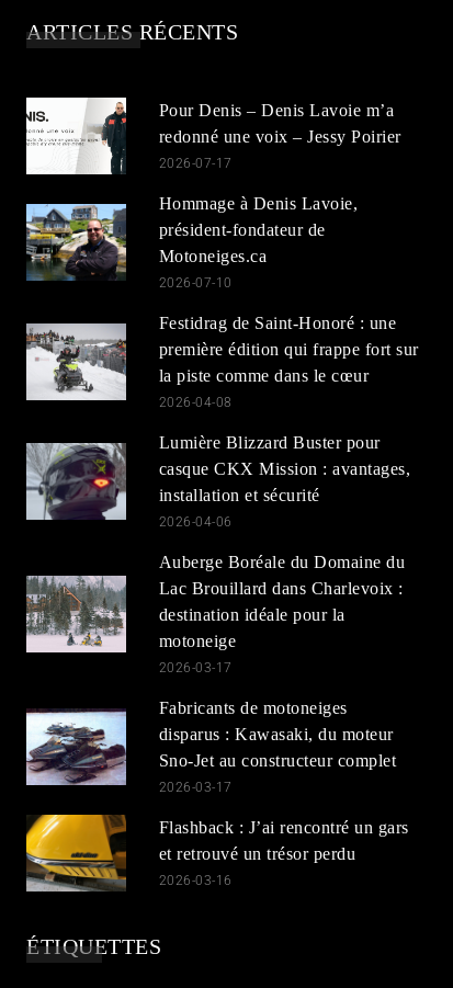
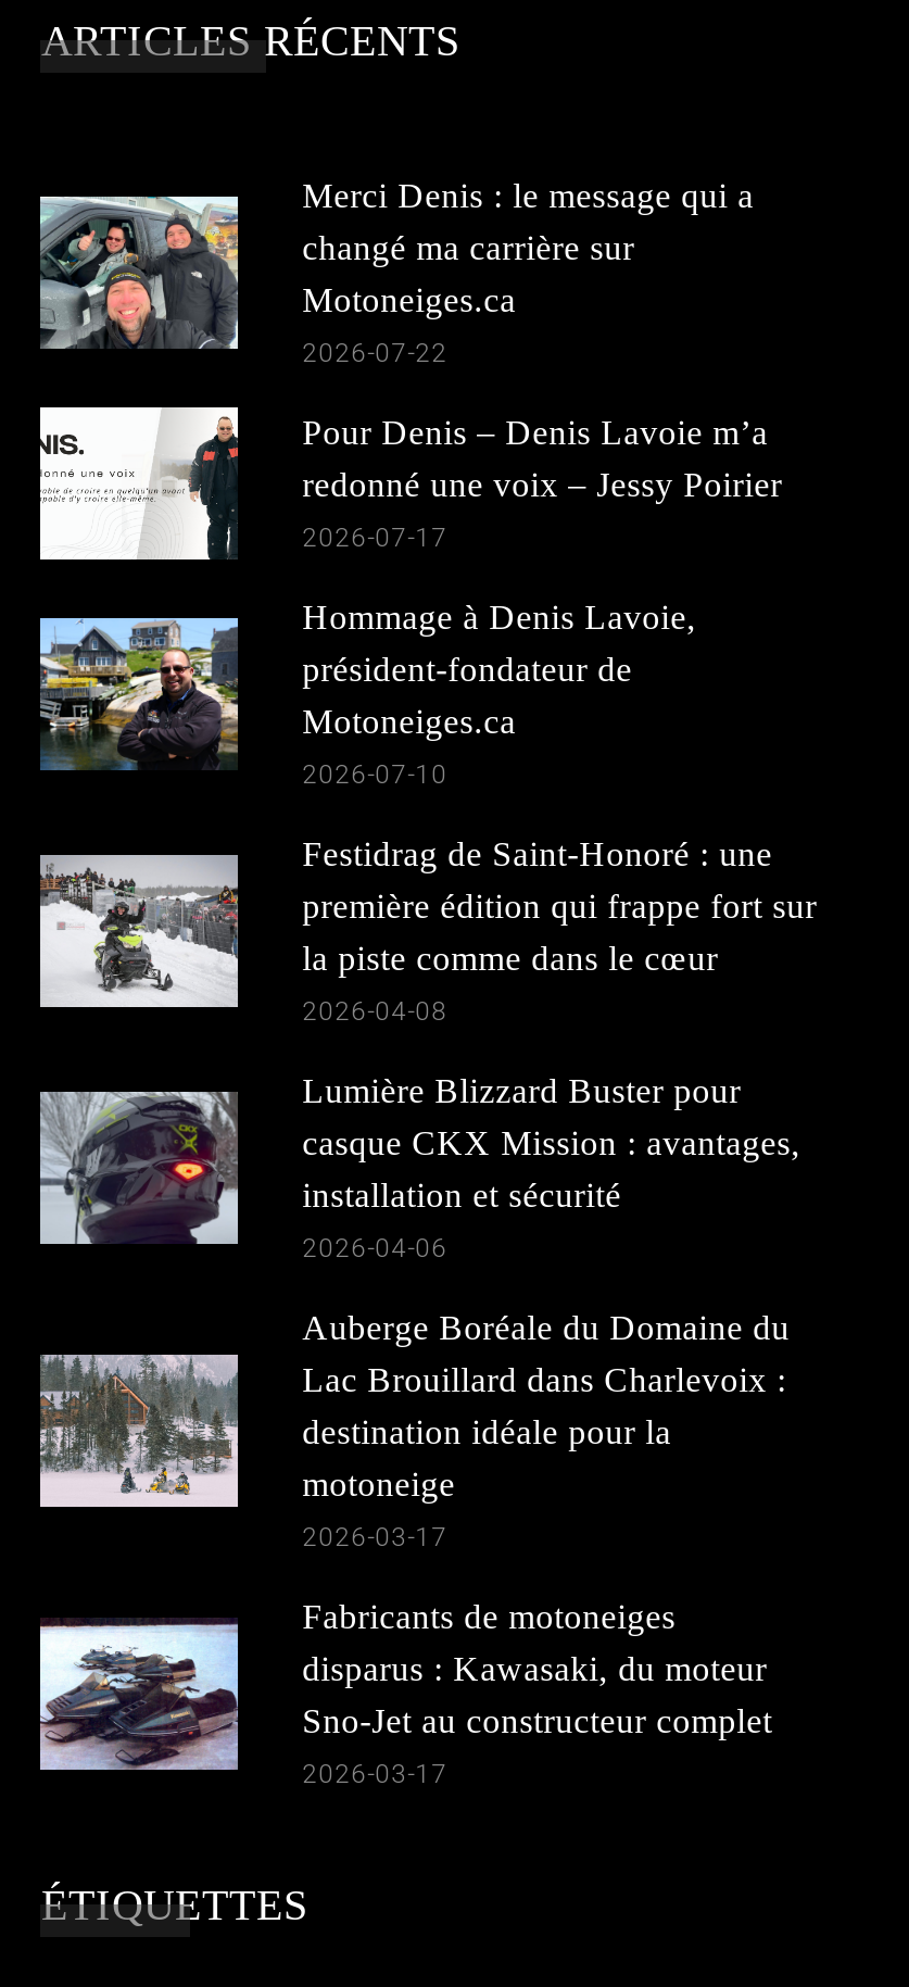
+ [image]
+ Merci Denis : le message qui a
+ changé ma carrière sur
+ Motoneiges.ca
+ 2026-07-22

moved down: [image] | Pour Denis – Denis Lavoie m’a | redonné une voix – Jessy Poirier | ... | Sno-Jet au constructeur complet | 2026-03-17

- [image]
- Flashback : J’ai rencontré un gars
- et retrouvé un trésor perdu
- 2026-03-16
